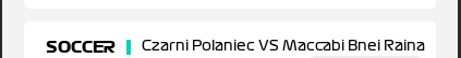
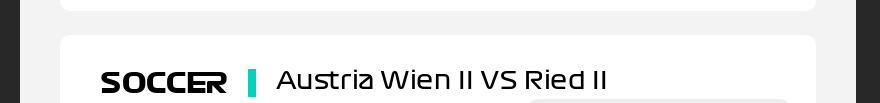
- Czarni Polaniec VS Maccabi Bnei Raina
+ Austria Wien II VS Ried II
